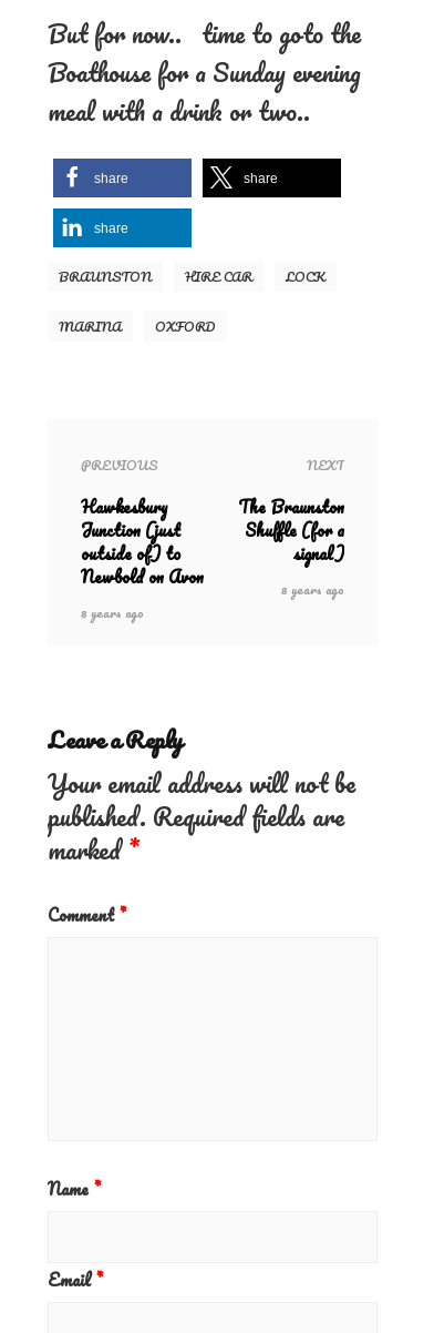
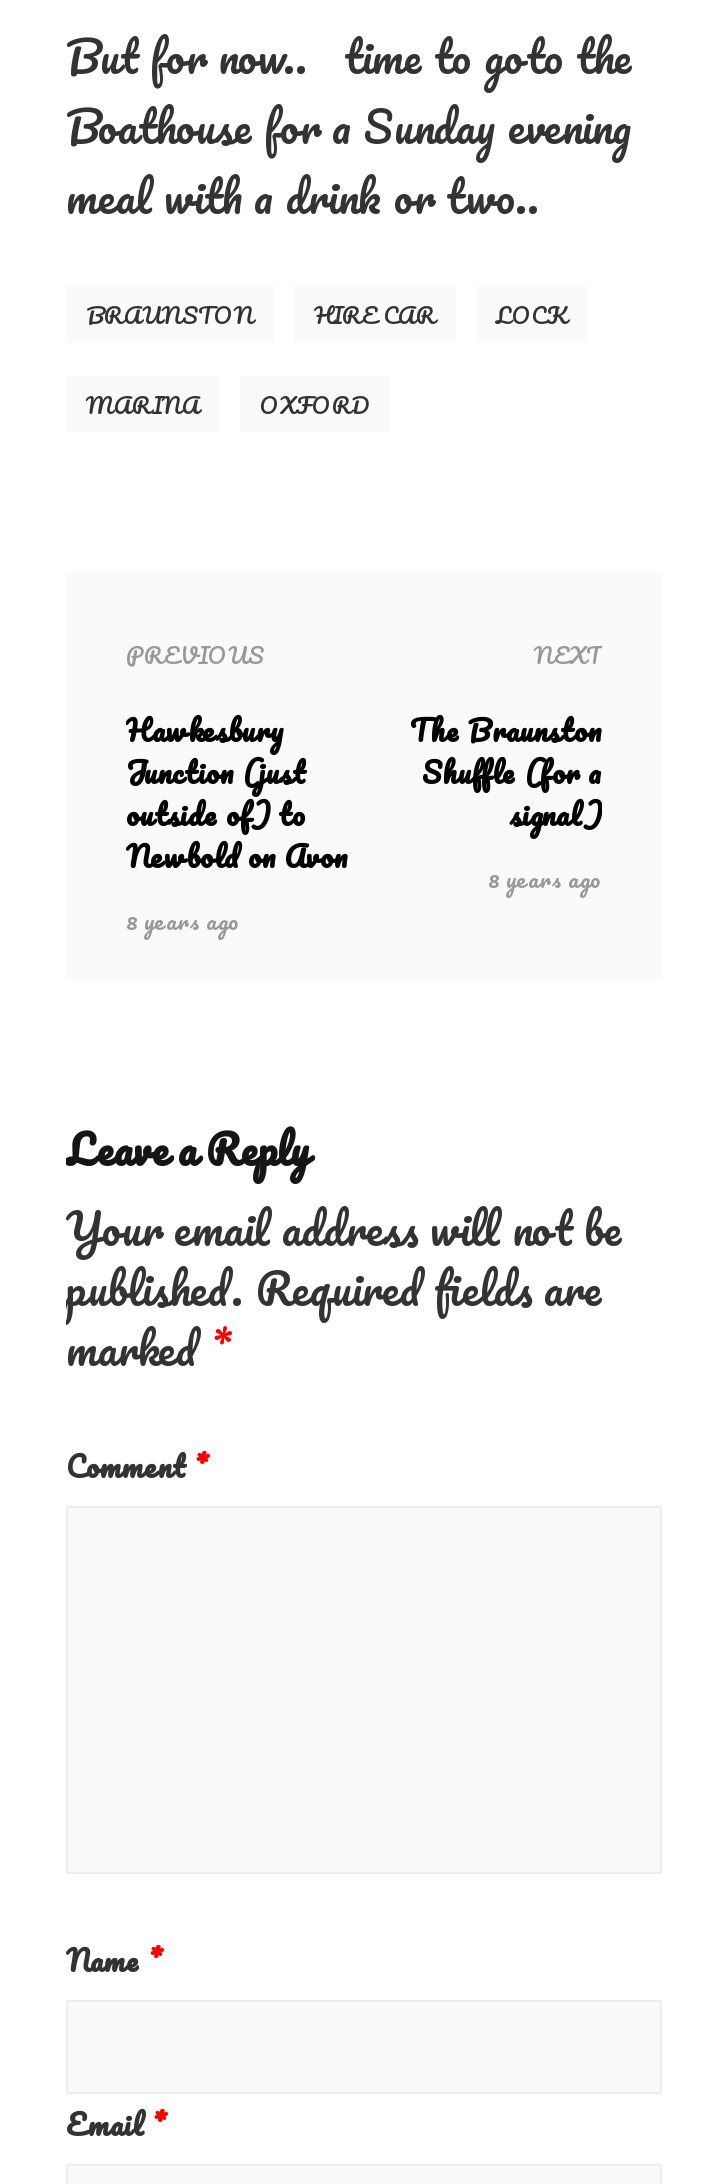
- share
- share
- share
